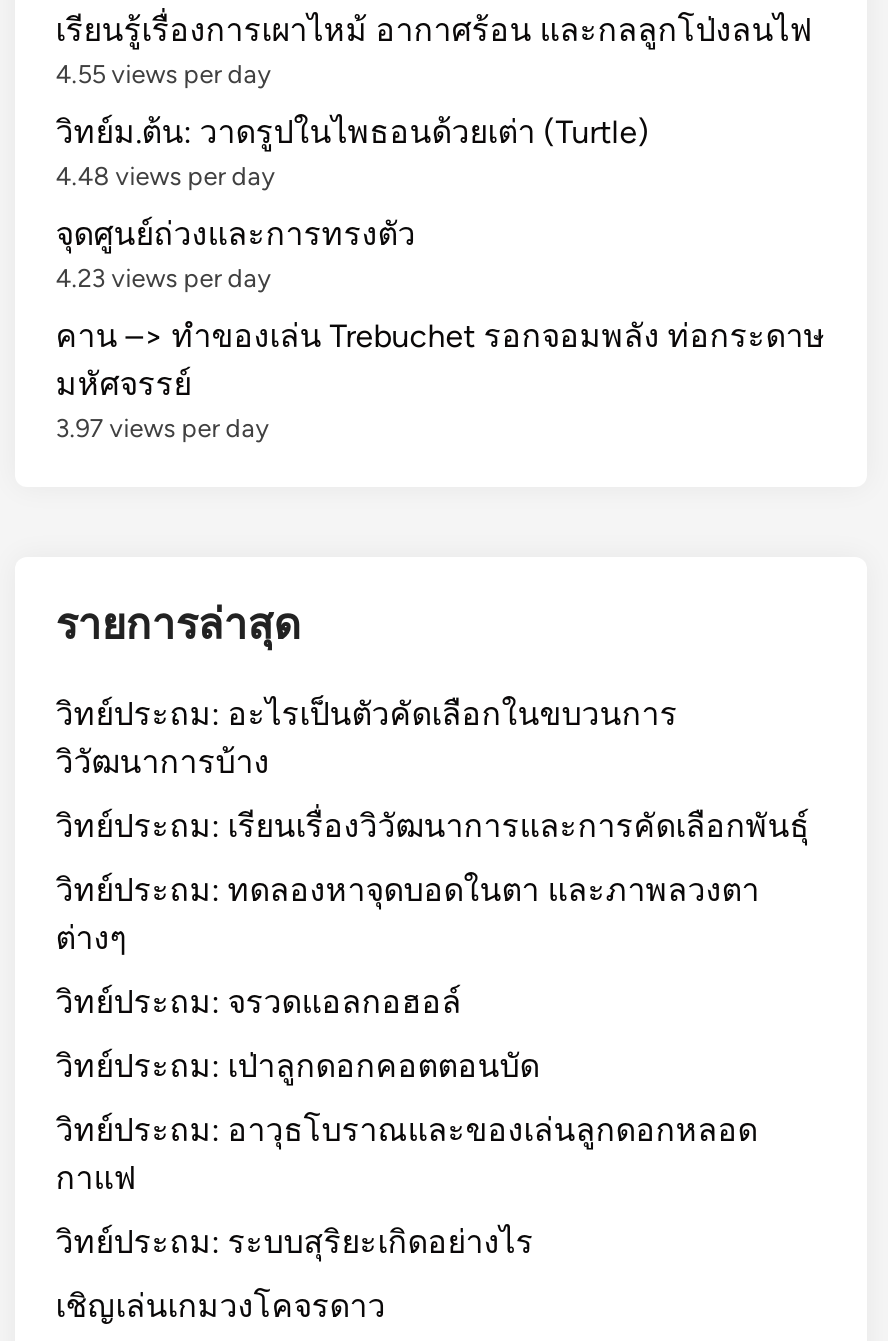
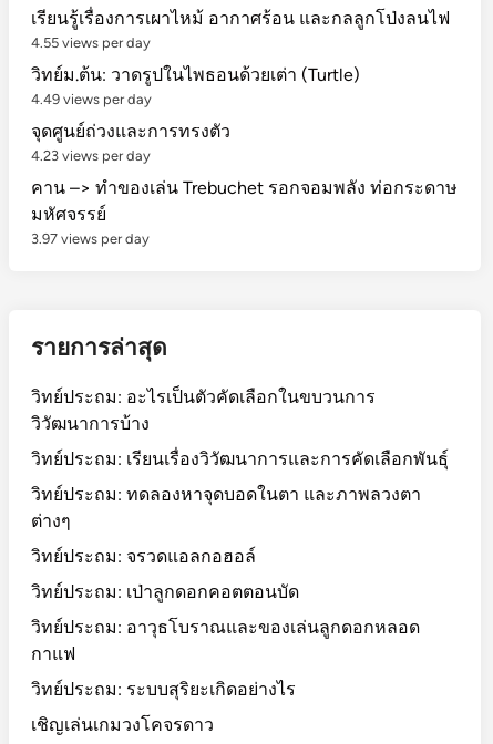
- 4.48 views per day
+ 4.49 views per day
